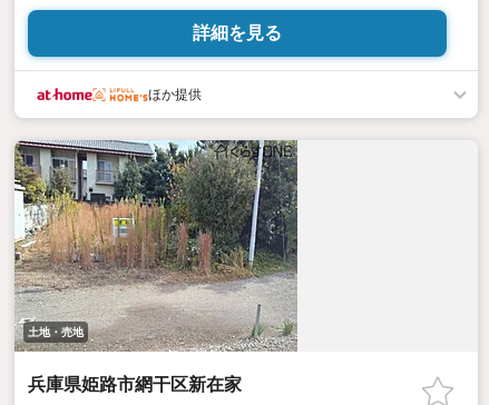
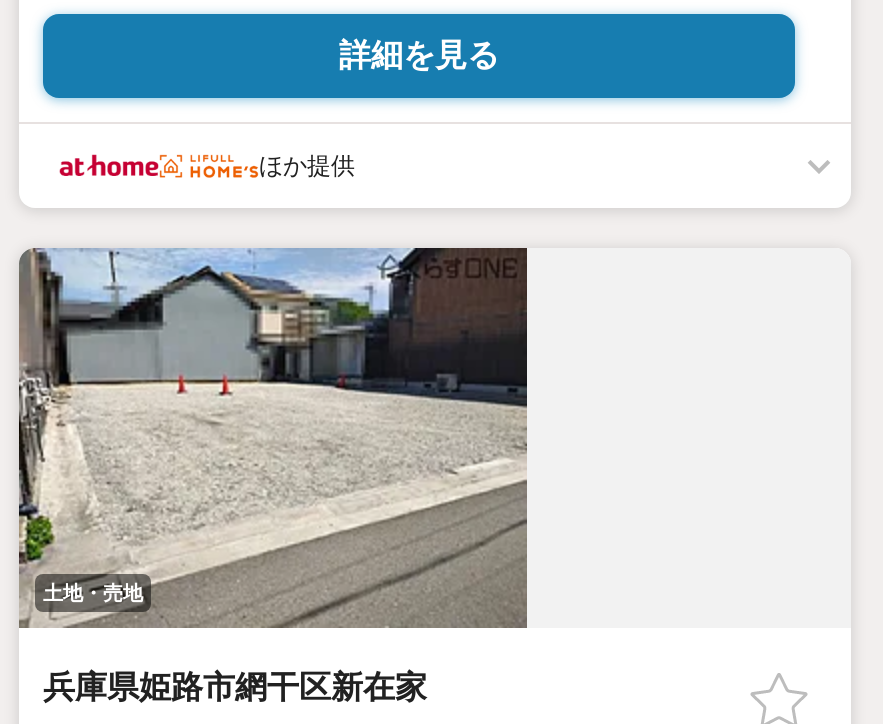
- [image]
+ [image]
